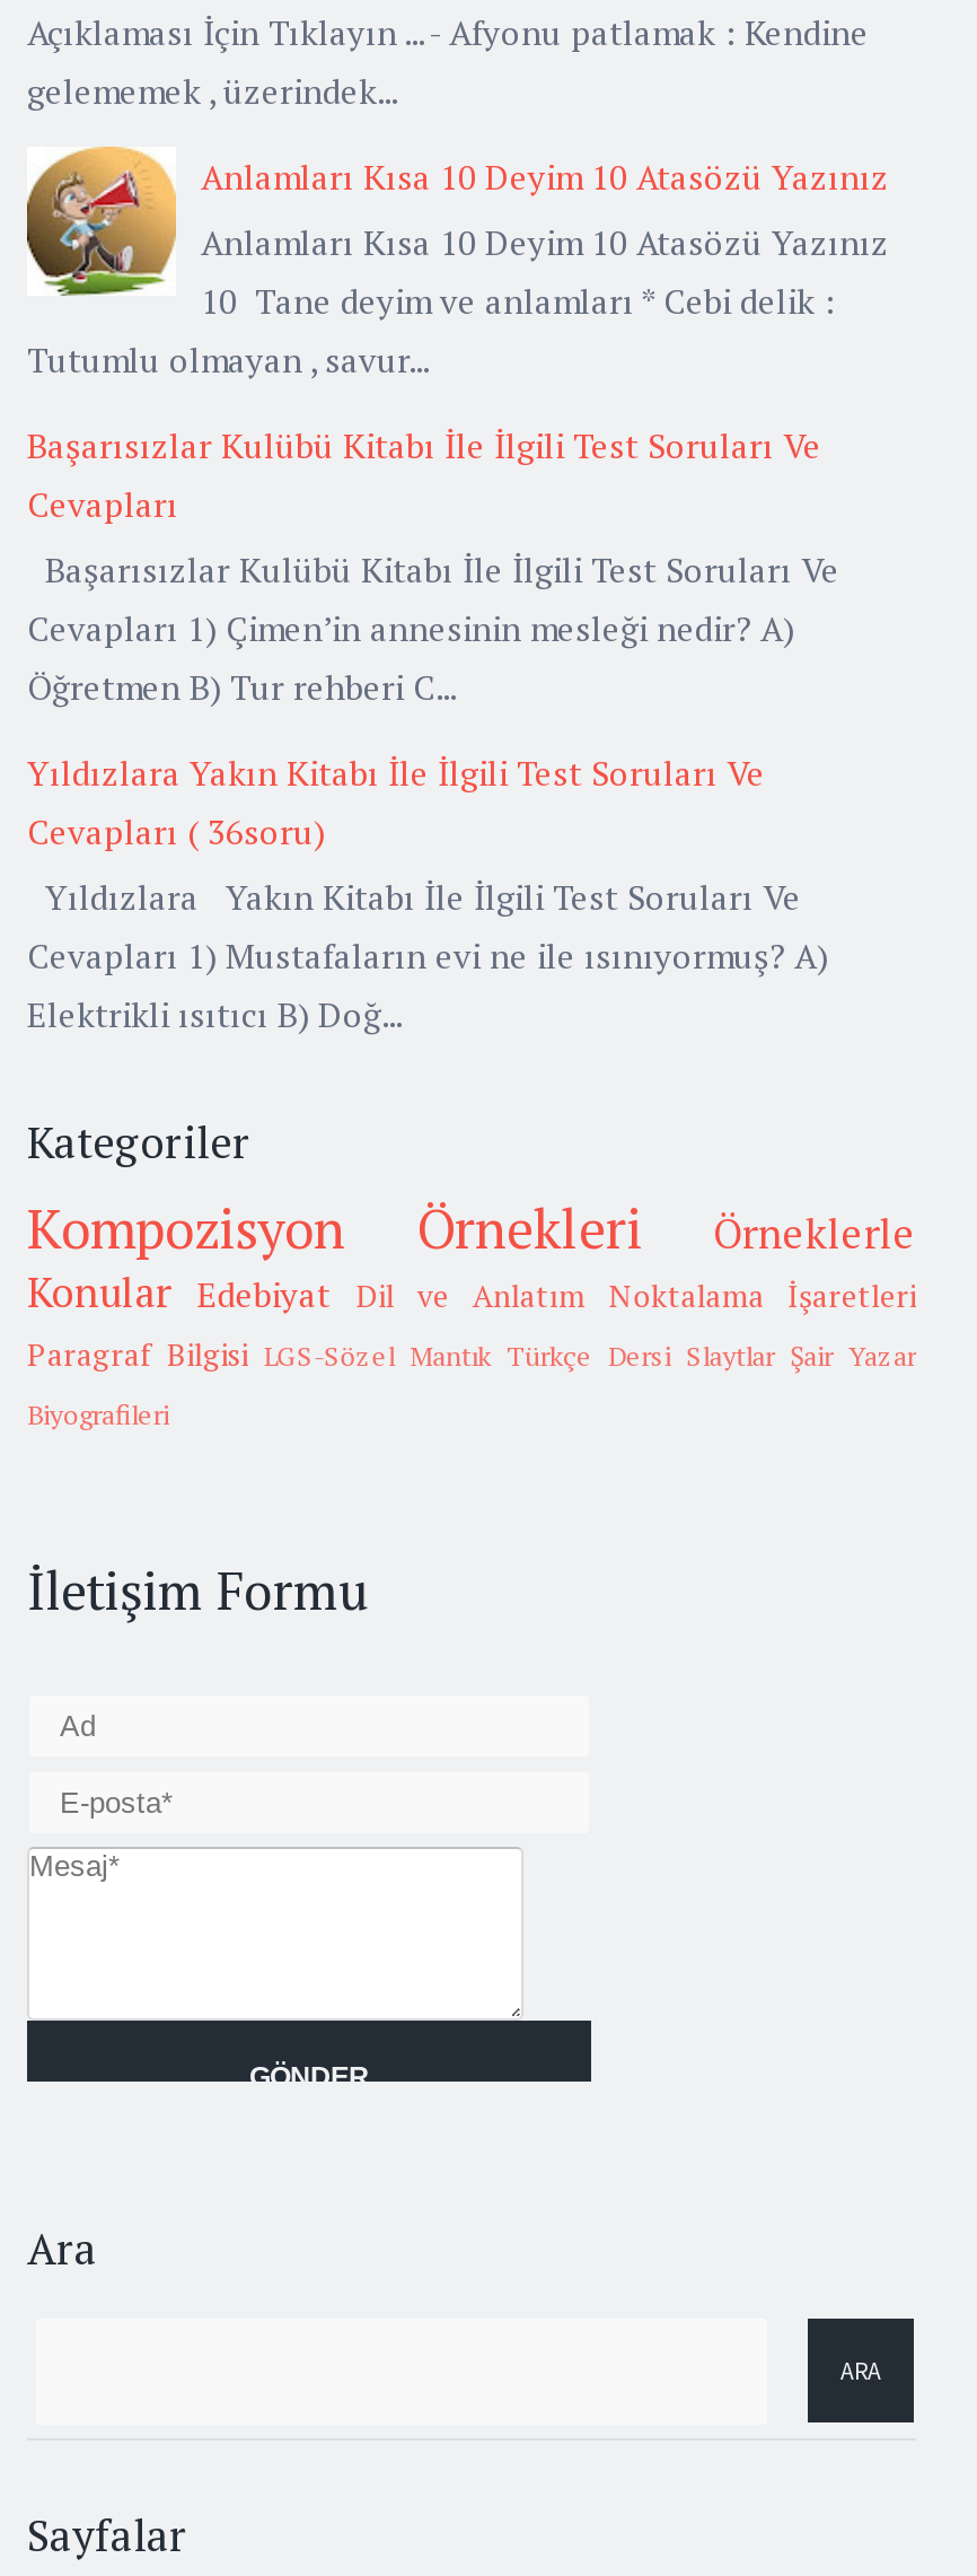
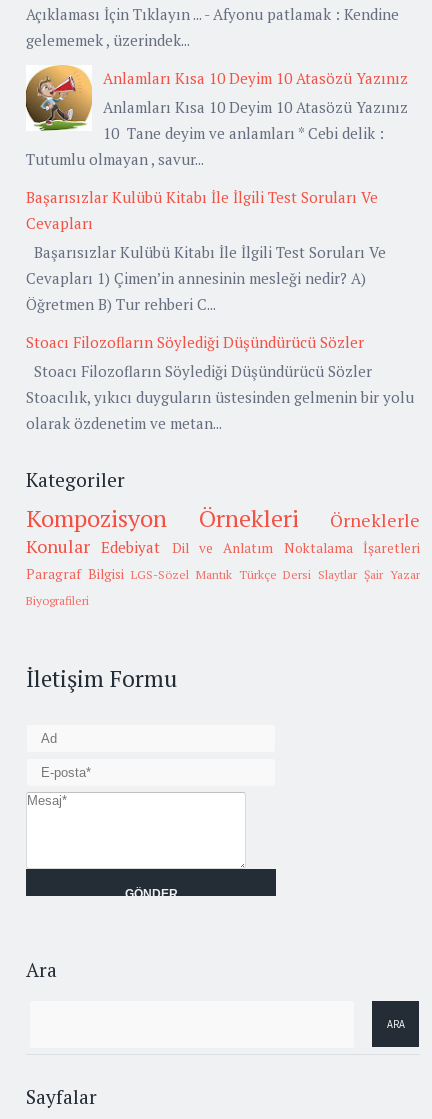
- Yıldızlara Yakın Kitabı İle İlgili Test Soruları Ve
- Cevapları ( 36soru)
- Yıldızlara Yakın Kitabı İle İlgili Test Soruları Ve
- Cevapları 1) Mustafaların evi ne ile ısınıyormuş? A)
- Elektrikli ısıtıcı B) Doğ...
+ Stoacı Filozofların Söylediği Düşündürücü Sözler
+ Stoacı Filozofların Söylediği Düşündürücü Sözler
+ Stoacılık, yıkıcı duyguların üstesinden gelmenin bir yolu
+ olarak özdenetim ve metan...
